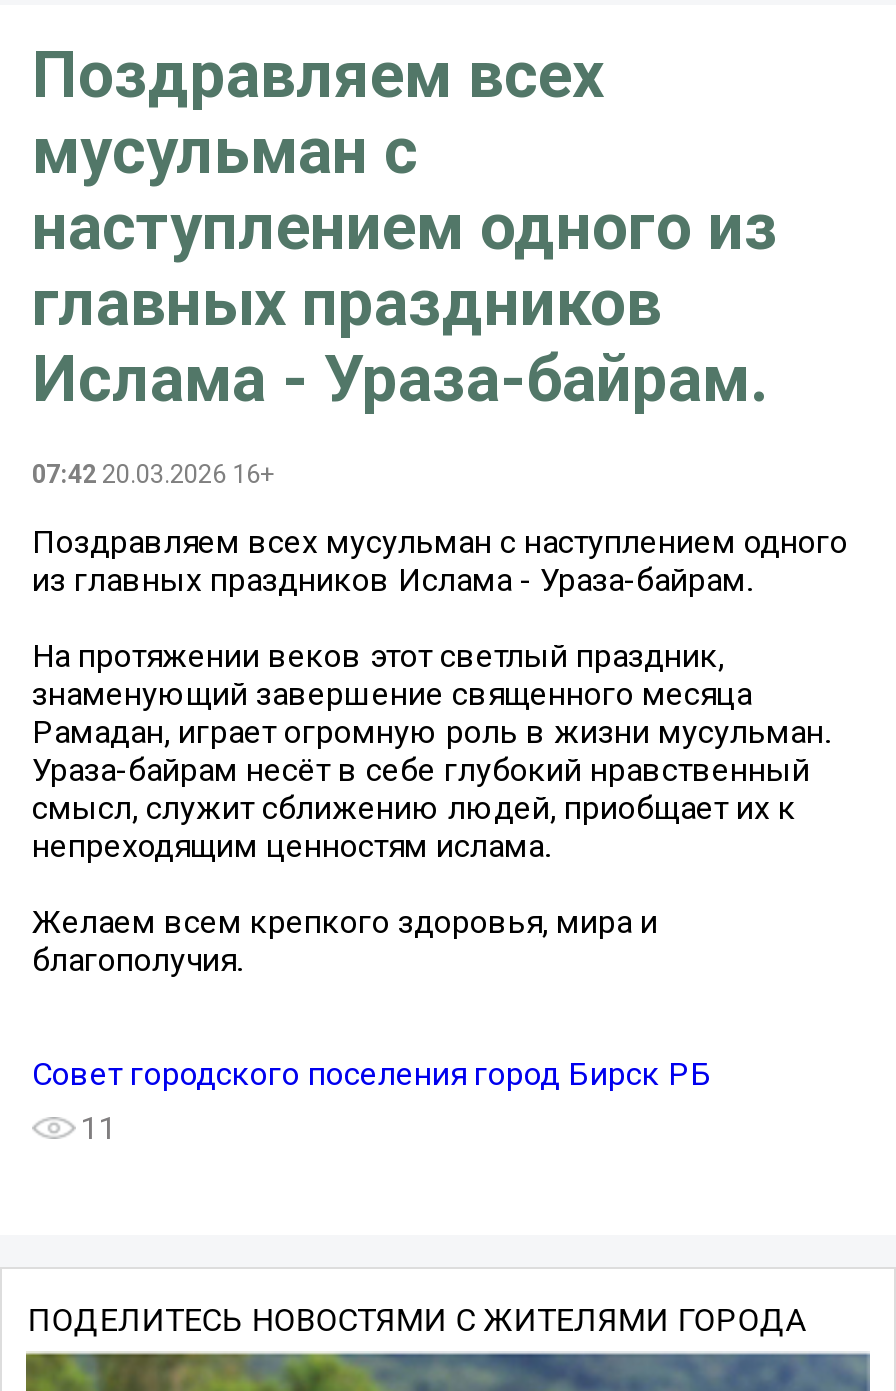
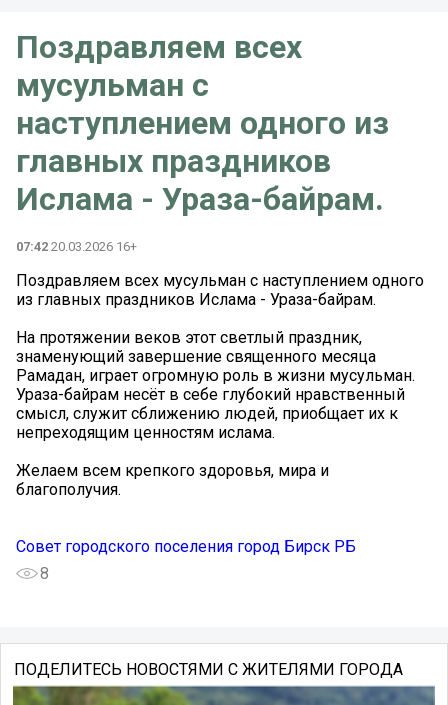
- 11
+ 8
